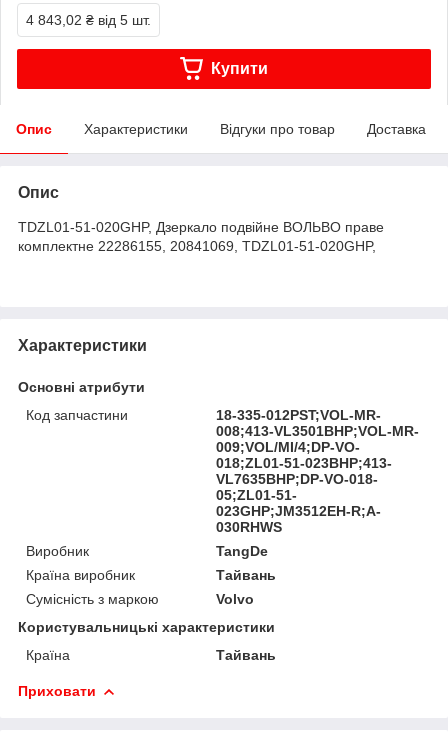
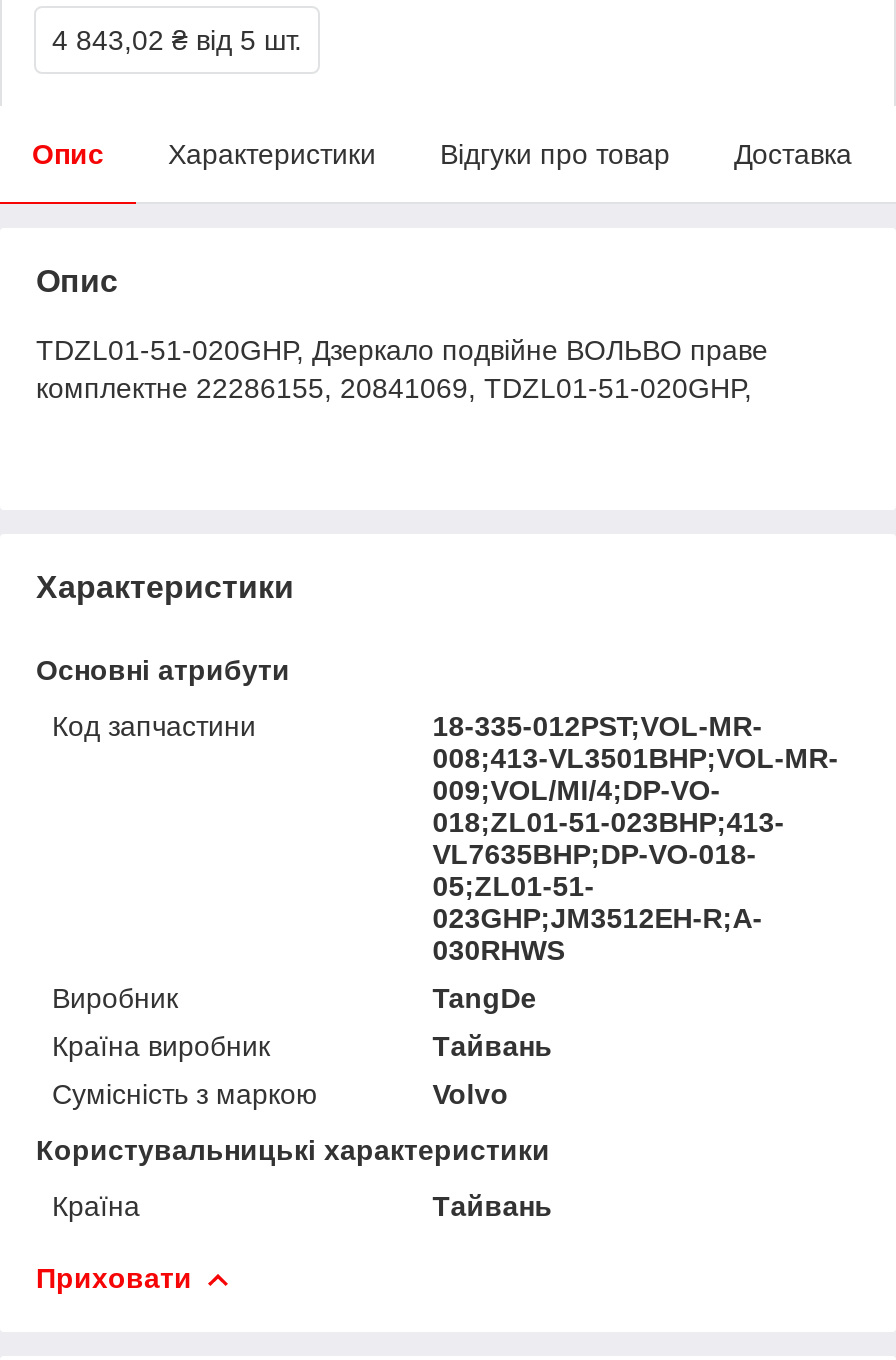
- Купити
